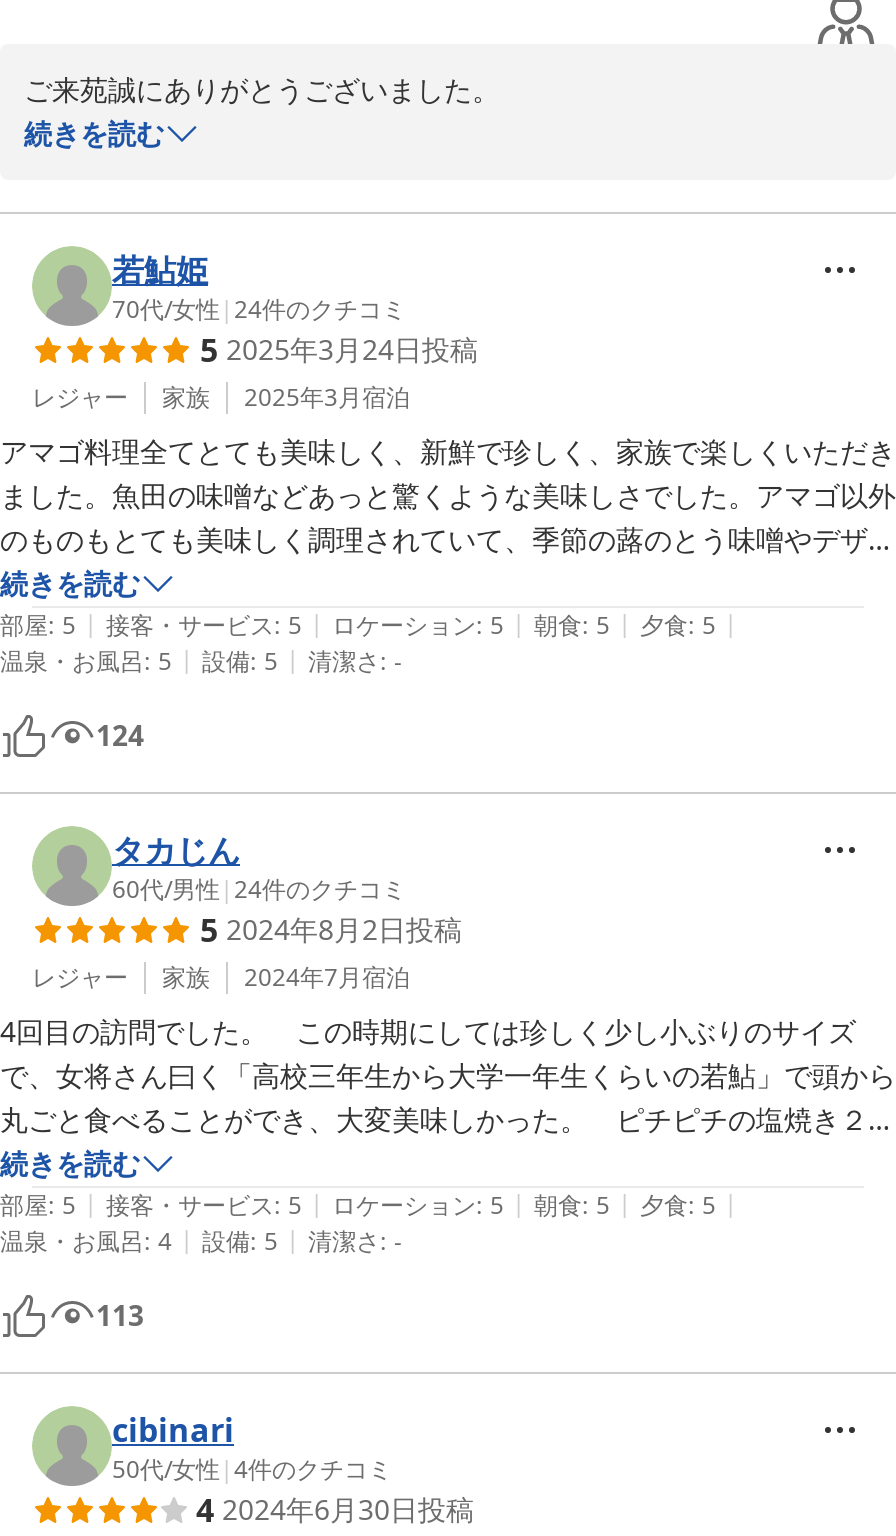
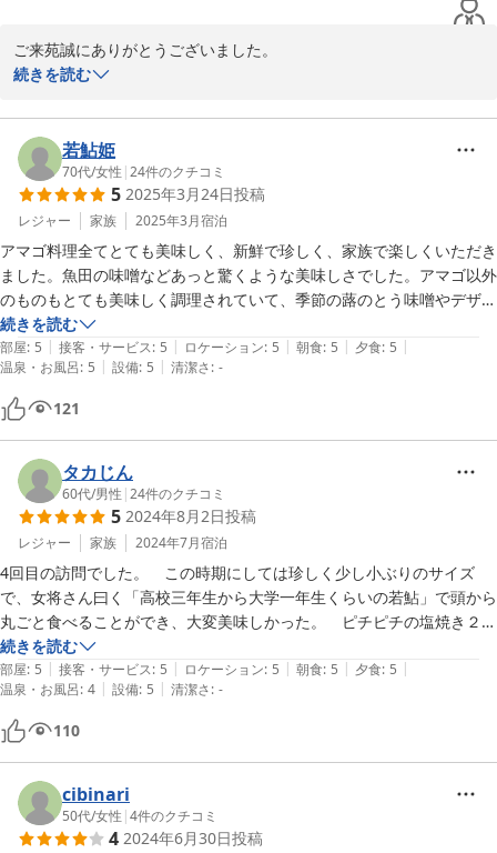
- 124
+ 121

- 113
+ 110
